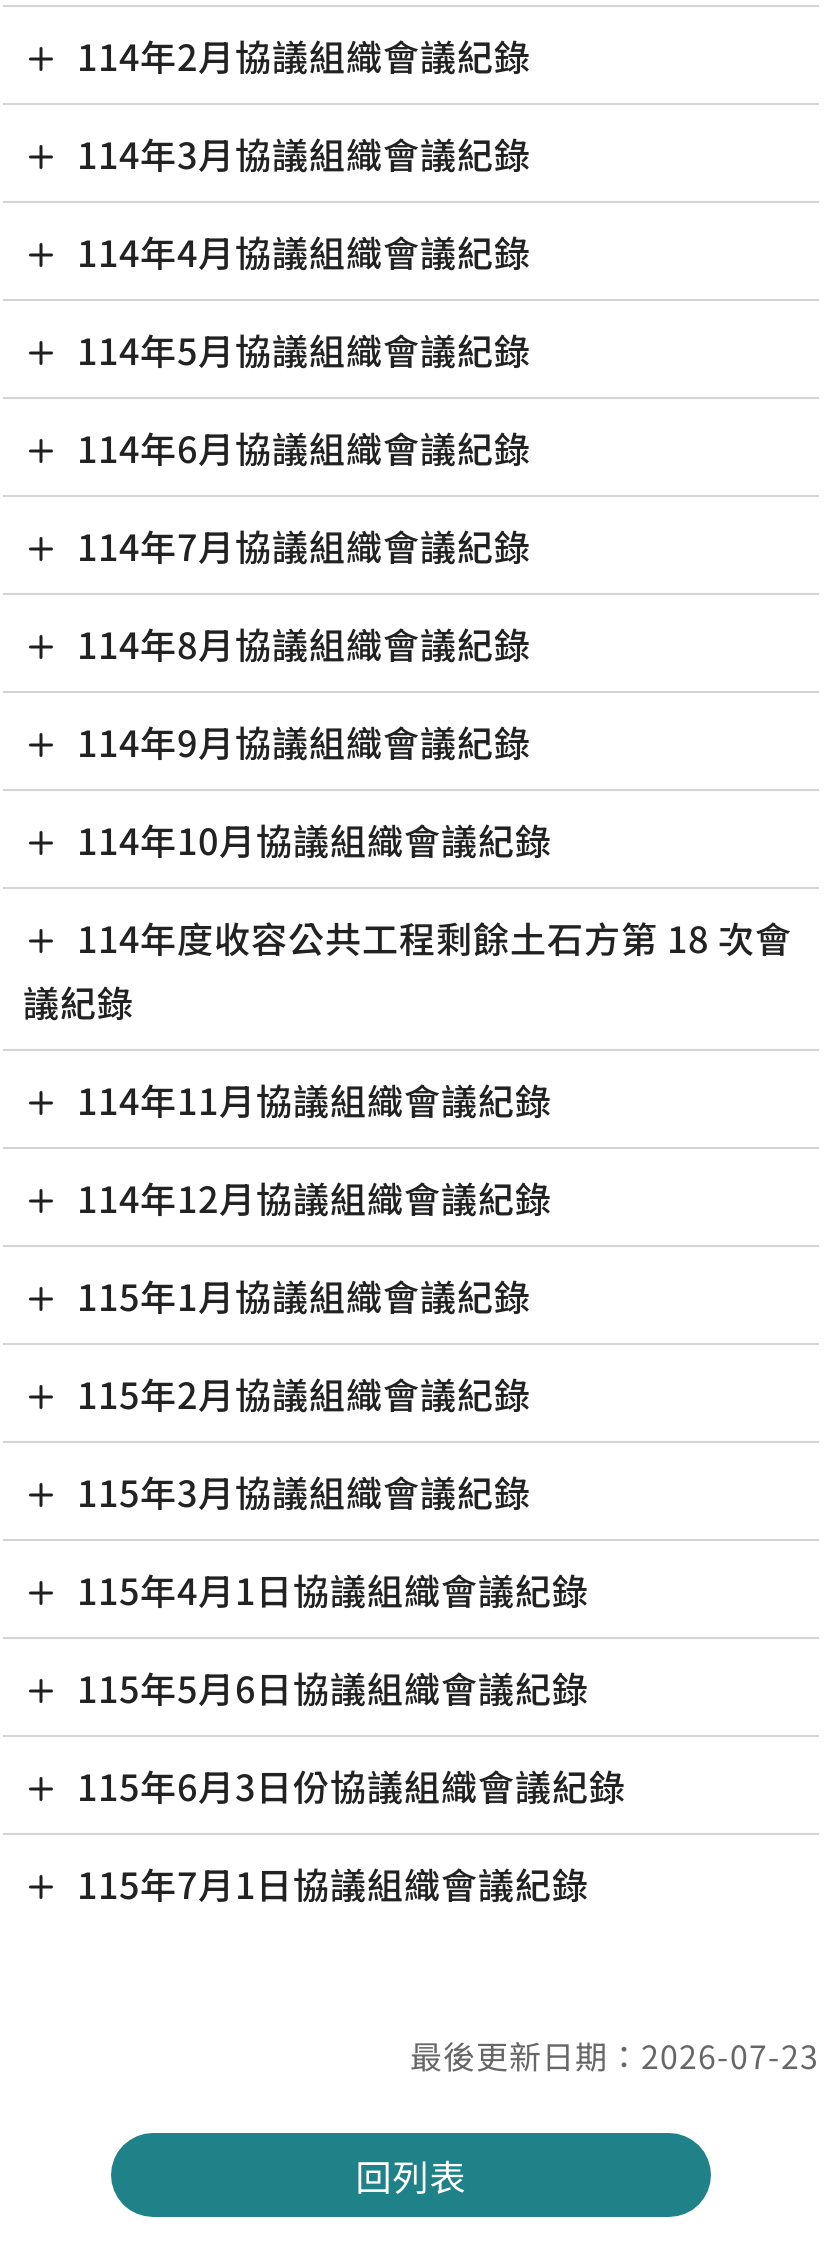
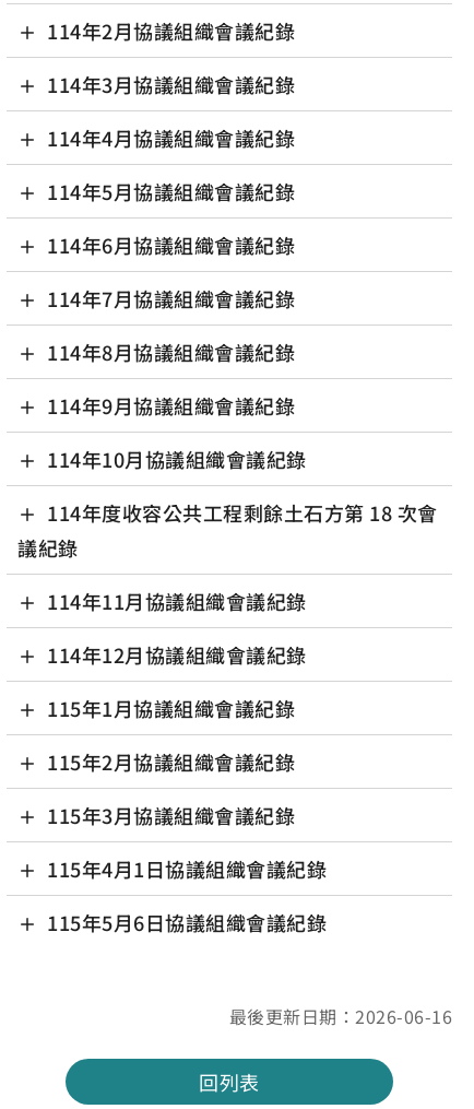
- 115年6月3日份協議組織會議紀錄
- 115年7月1日協議組織會議紀錄
- 最後更新日期：2026-07-23
+ 最後更新日期：2026-06-16
